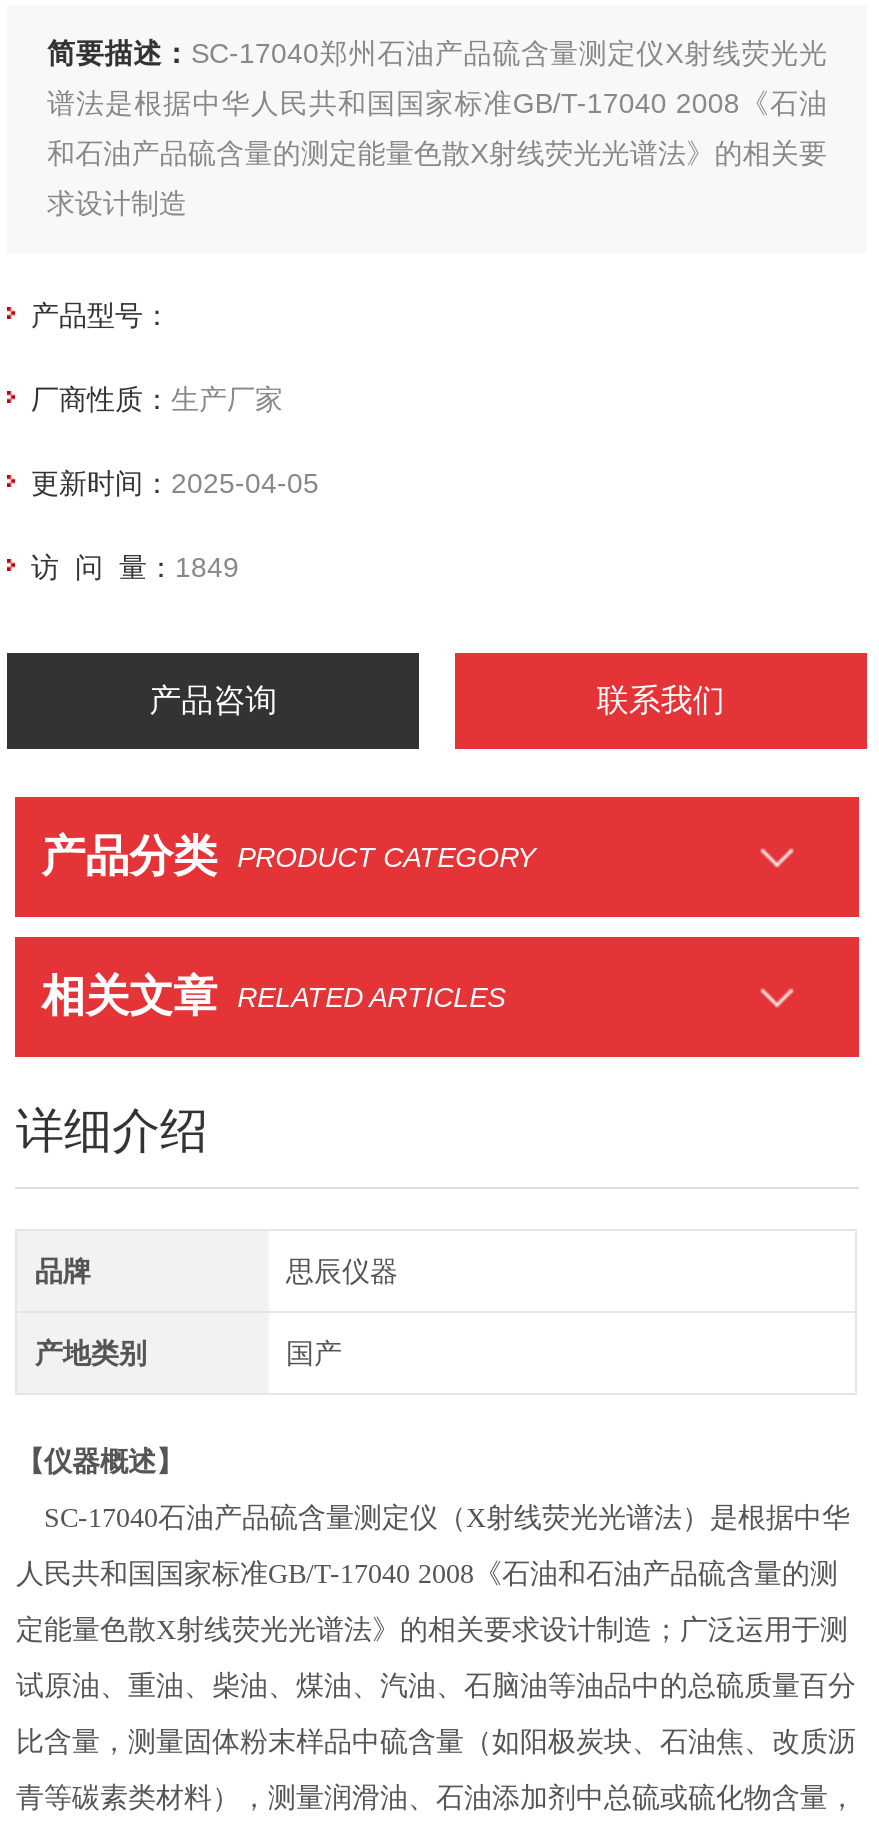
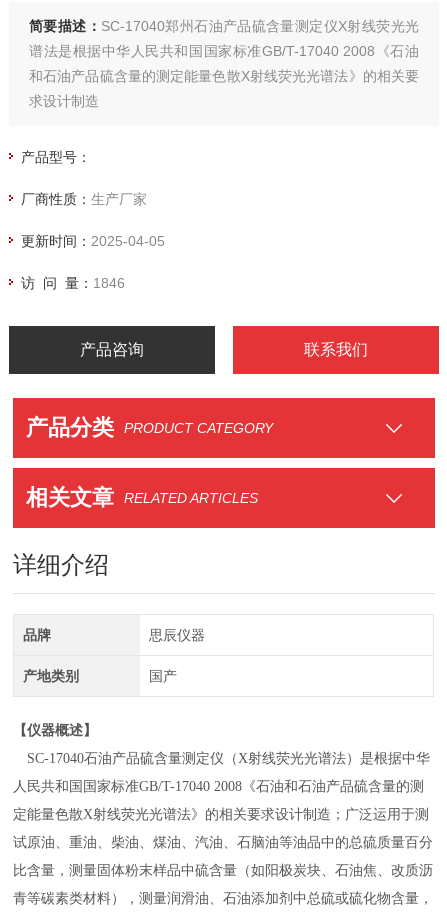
- 访 问 量：1849
+ 访 问 量：1846
